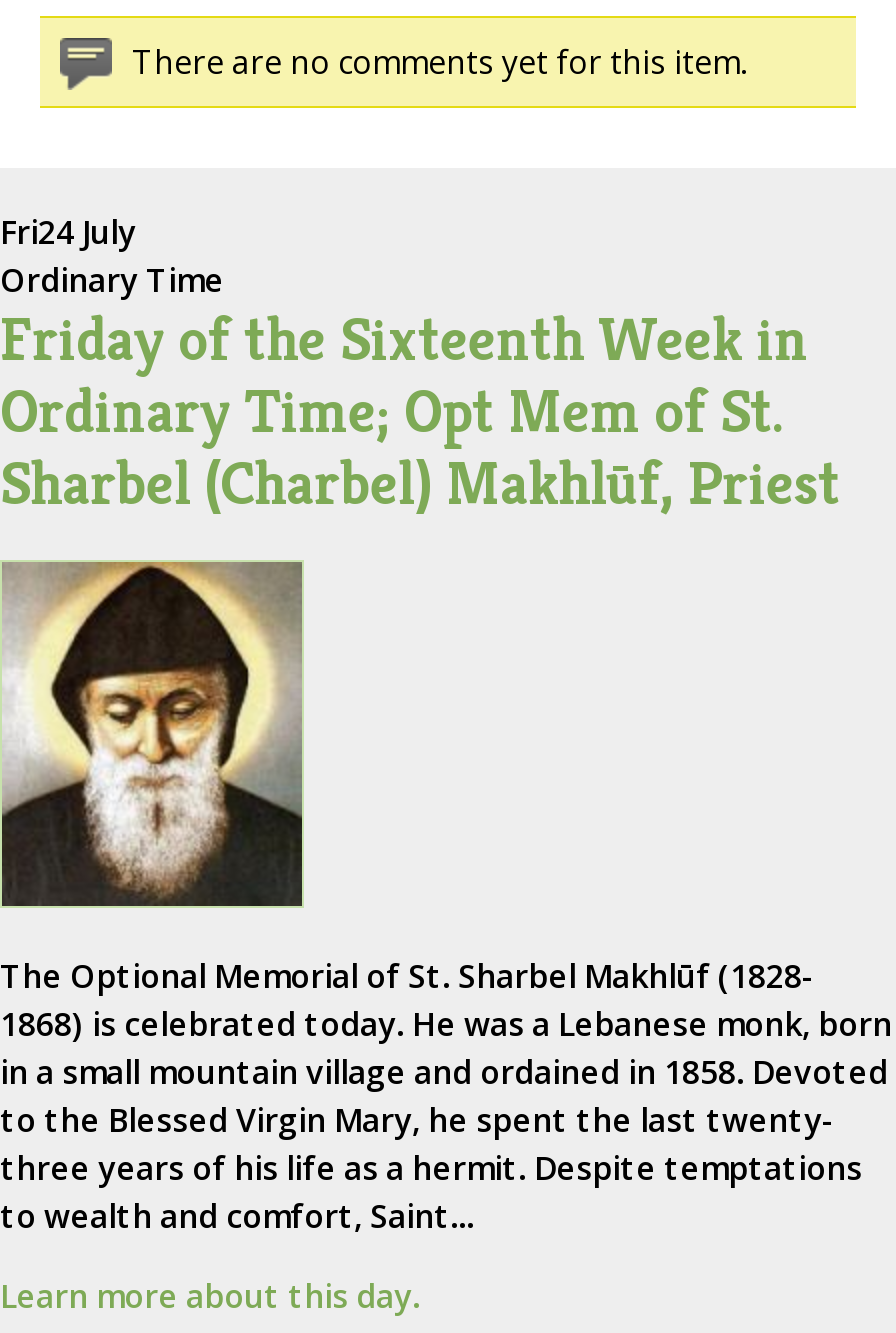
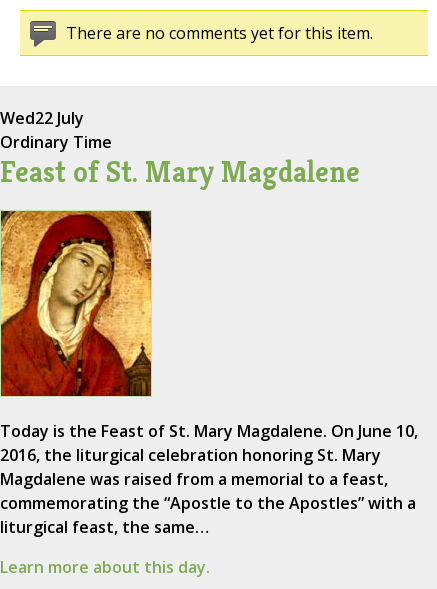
- Fri24 July
+ Wed22 July

- Friday of the Sixteenth Week in
- Ordinary Time; Opt Mem of St.
- Sharbel (Charbel) Makhlūf, Priest
+ Feast of St. Mary Magdalene

- [image]
+ [image]

- The Optional Memorial of St. Sharbel Makhlūf (1828-
- 1868) is celebrated today. He was a Lebanese monk, born
- in a small mountain village and ordained in 1858. Devoted
- to the Blessed Virgin Mary, he spent the last twenty-
- three years of his life as a hermit. Despite temptations
- to wealth and comfort, Saint…
+ Today is the Feast of St. Mary Magdalene. On June 10,
+ 2016, the liturgical celebration honoring St. Mary
+ Magdalene was raised from a memorial to a feast,
+ commemorating the “Apostle to the Apostles” with a
+ liturgical feast, the same…
